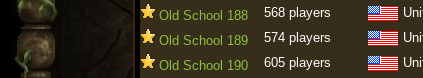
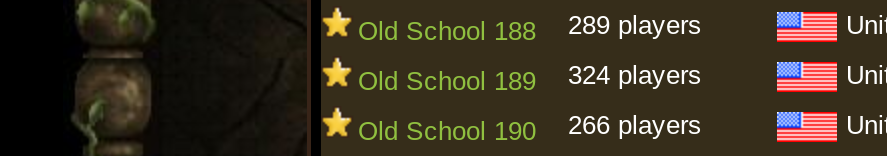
- Old School 188 568 players
+ Old School 188 289 players

- Old School 189 574 players
+ Old School 189 324 players

- Old School 190 605 players
+ Old School 190 266 players
